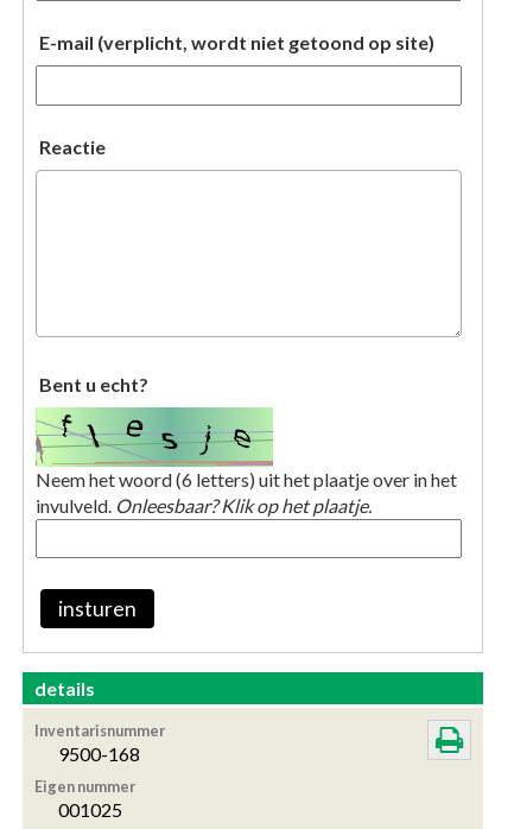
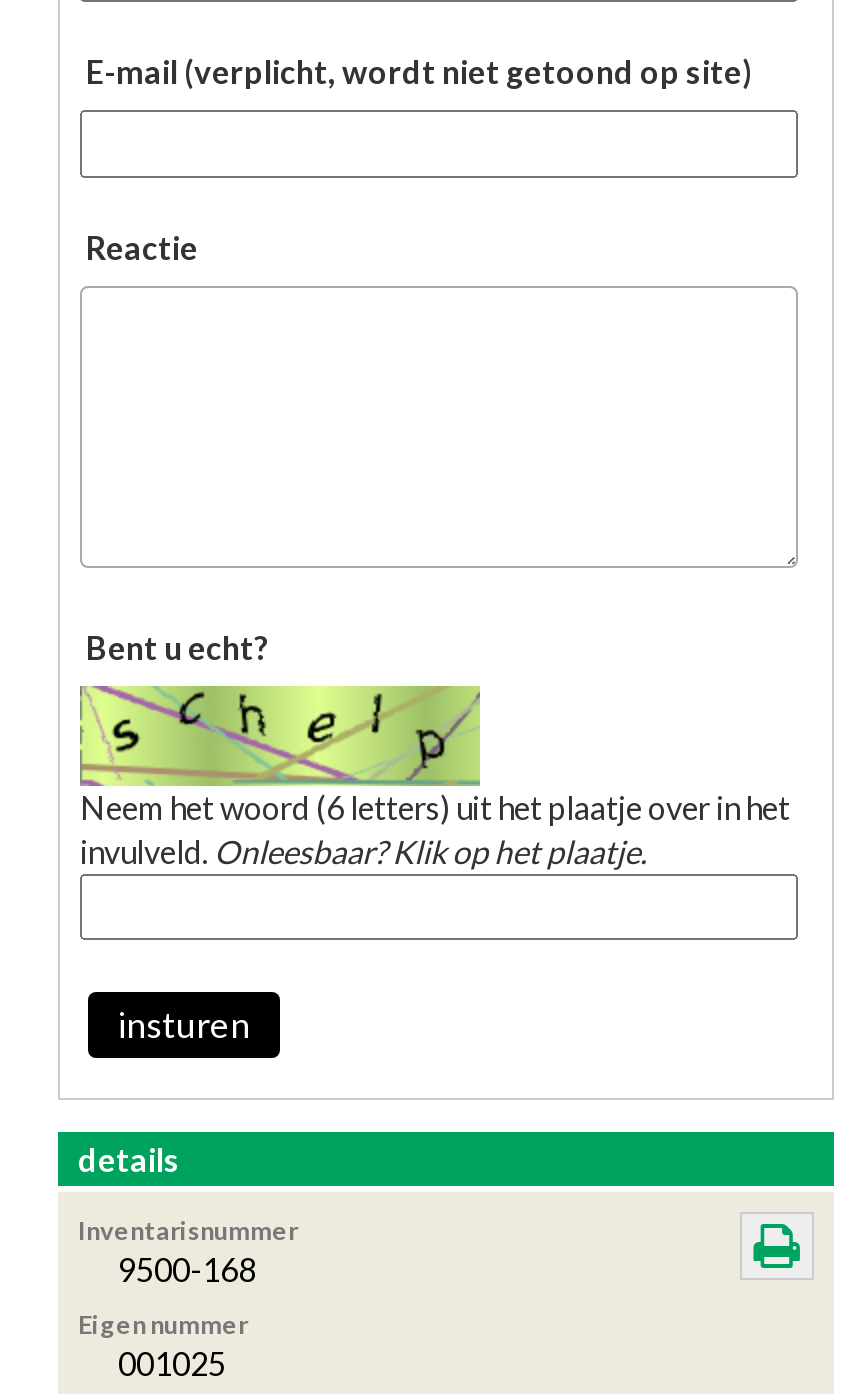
- [image]
+ [image]
